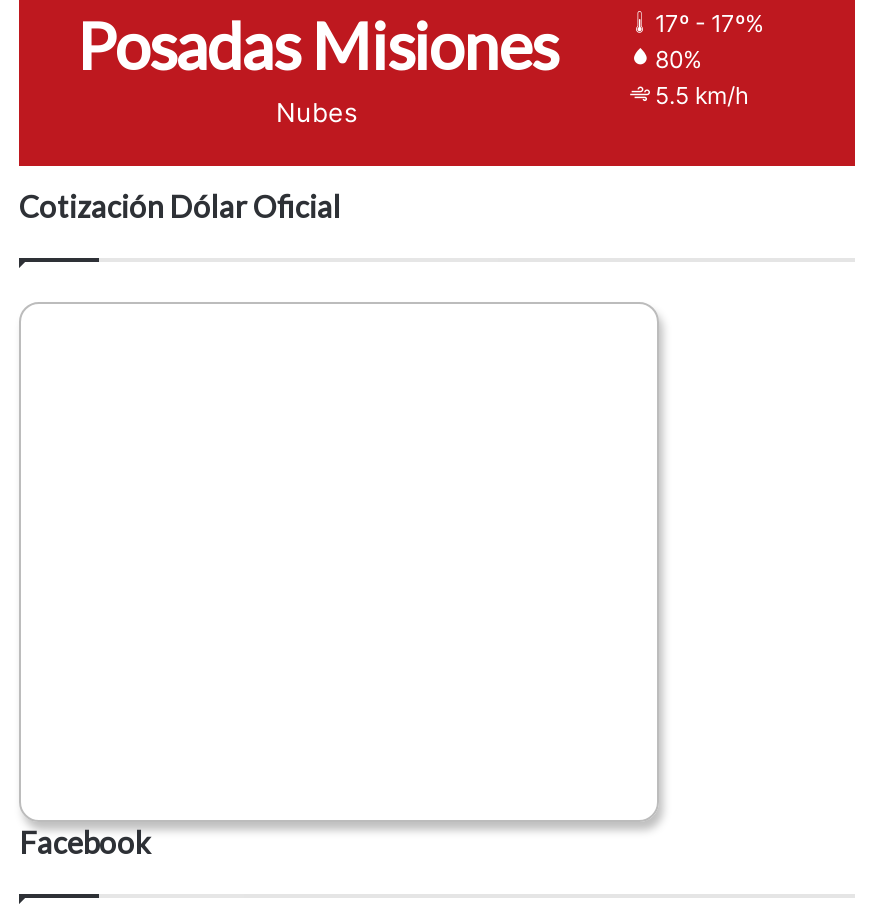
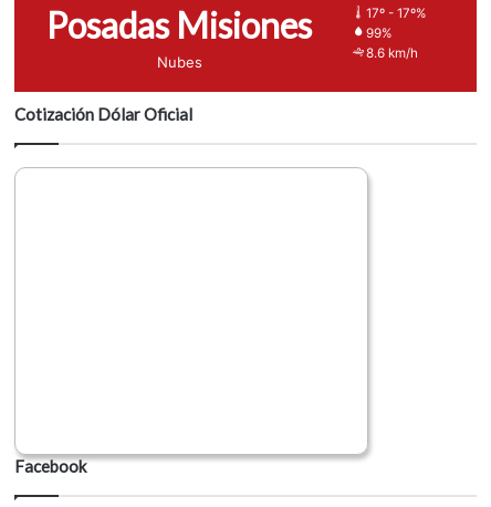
- 80%
+ 99%

- 5.5 km/h
+ 8.6 km/h
